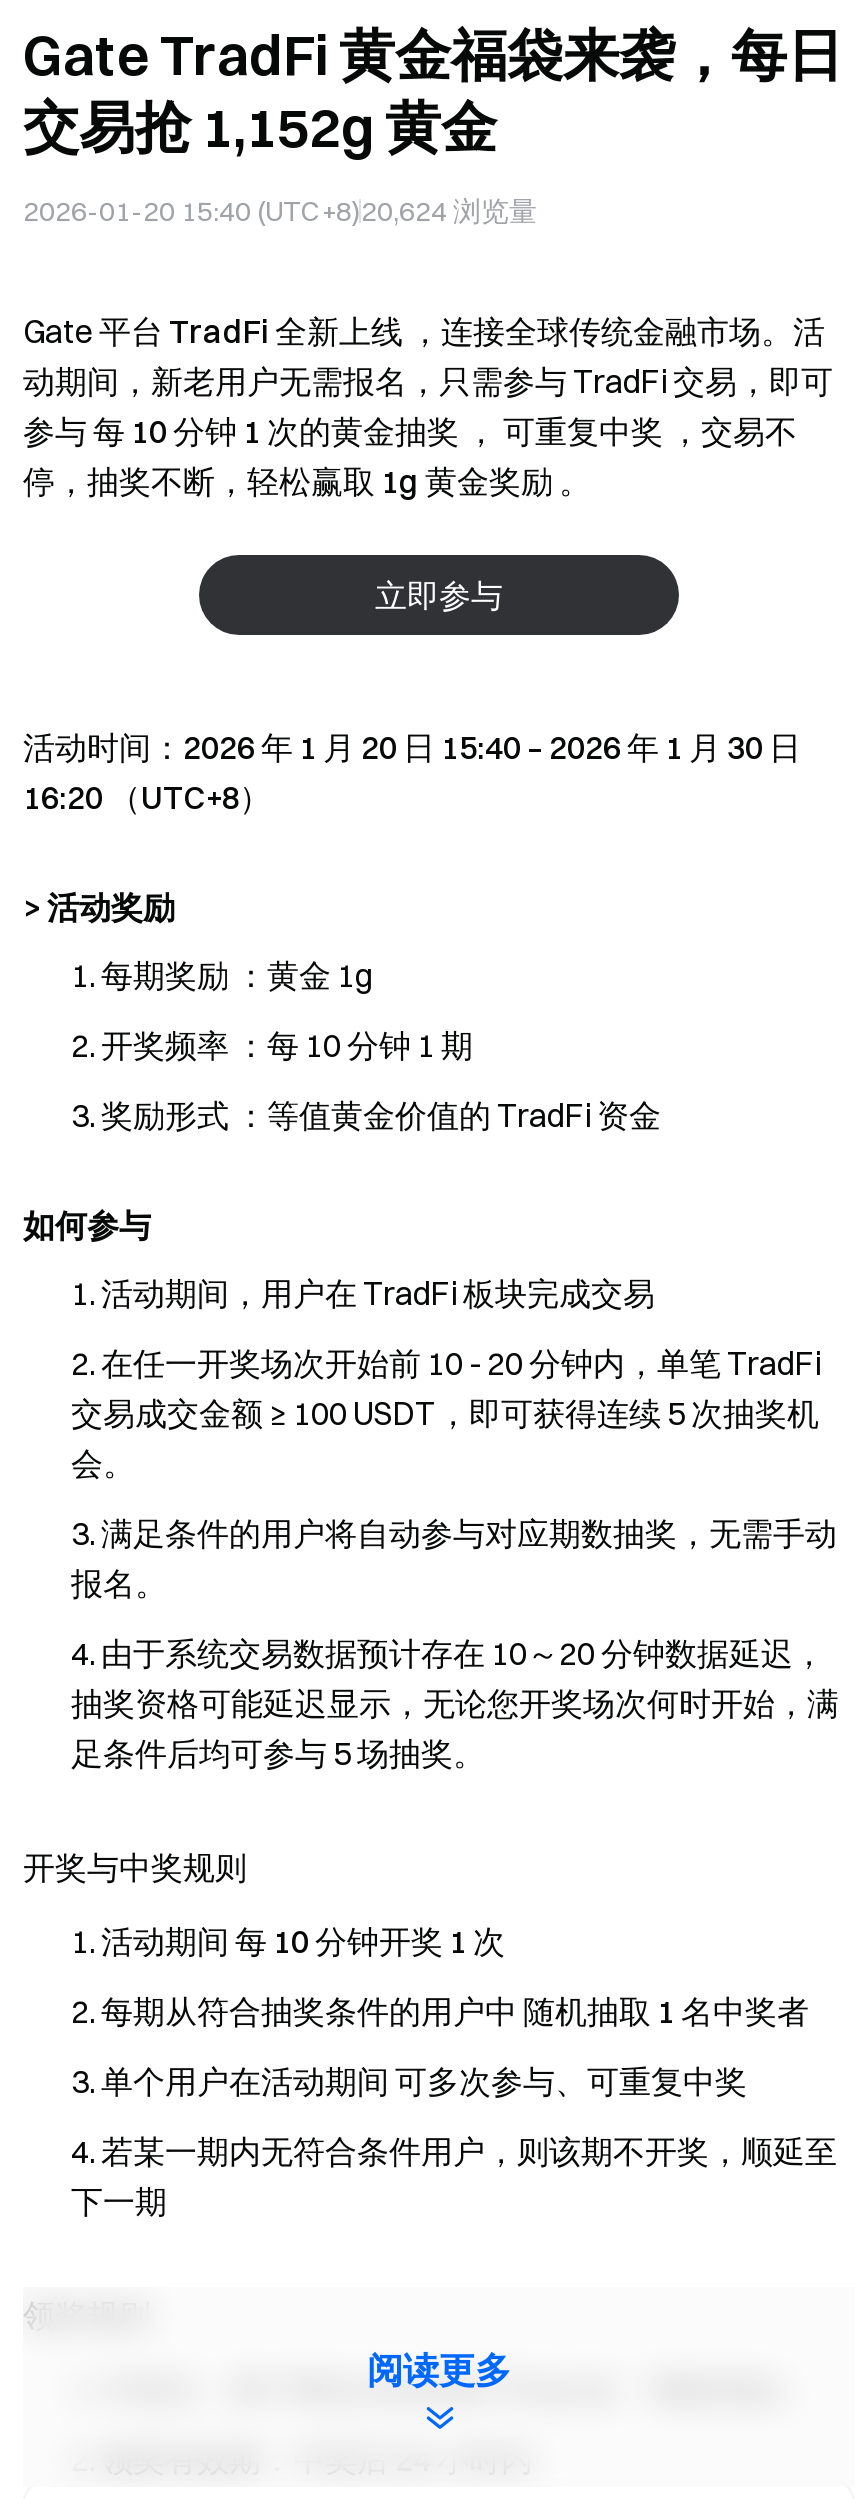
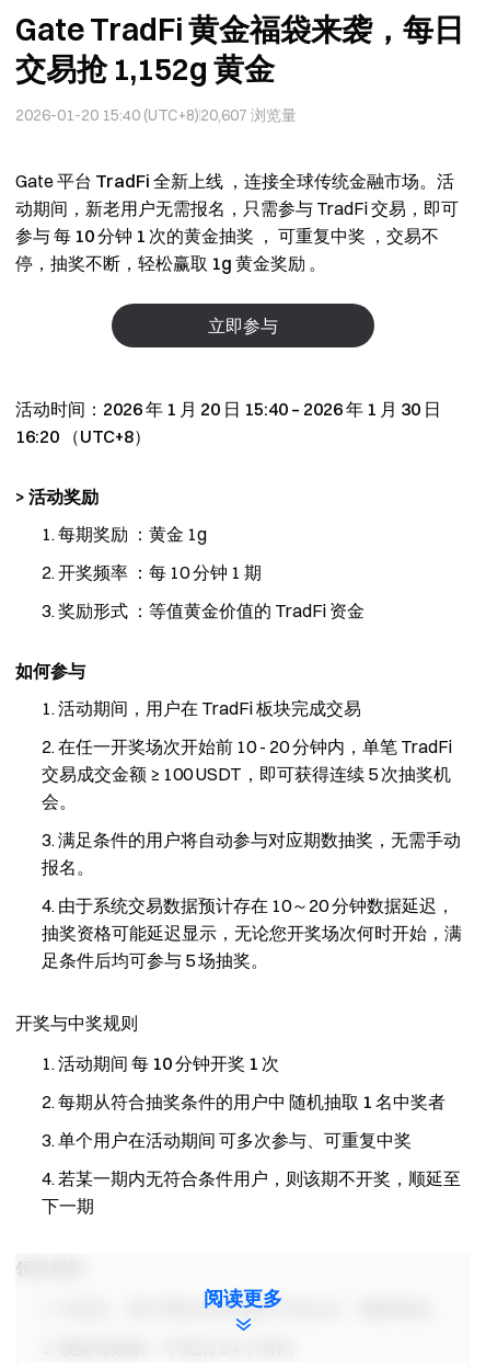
- 2026-01-20 15:40 (UTC+8)20,624浏览量
+ 2026-01-20 15:40 (UTC+8)20,607浏览量
